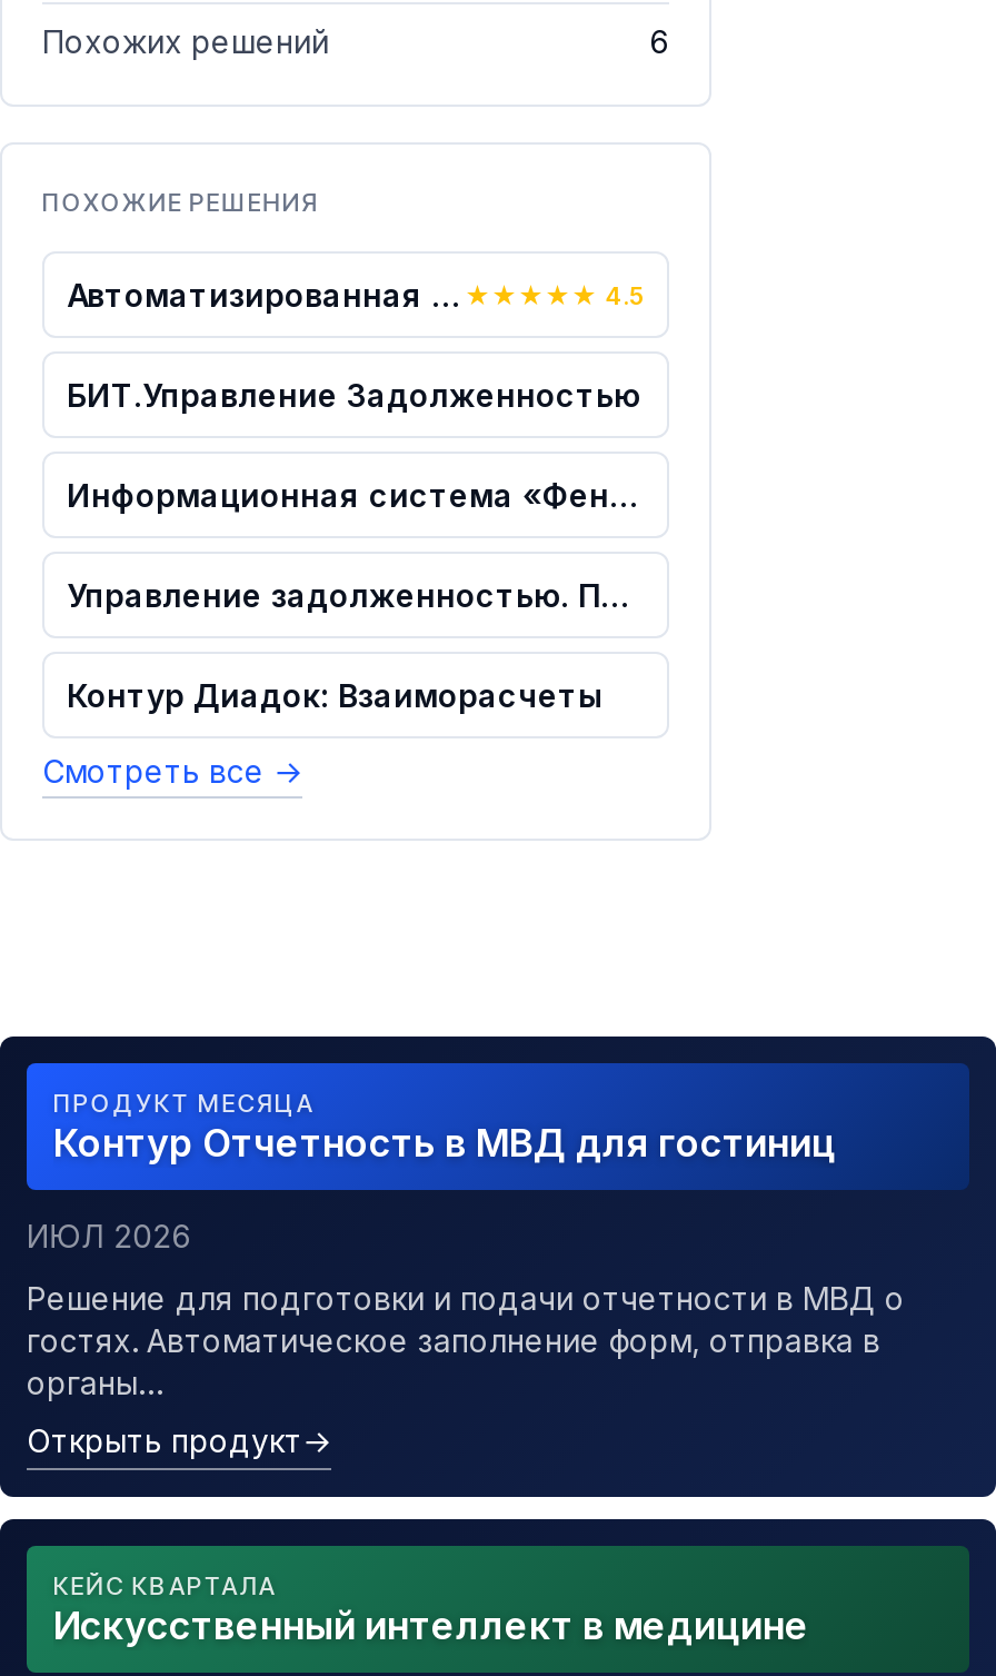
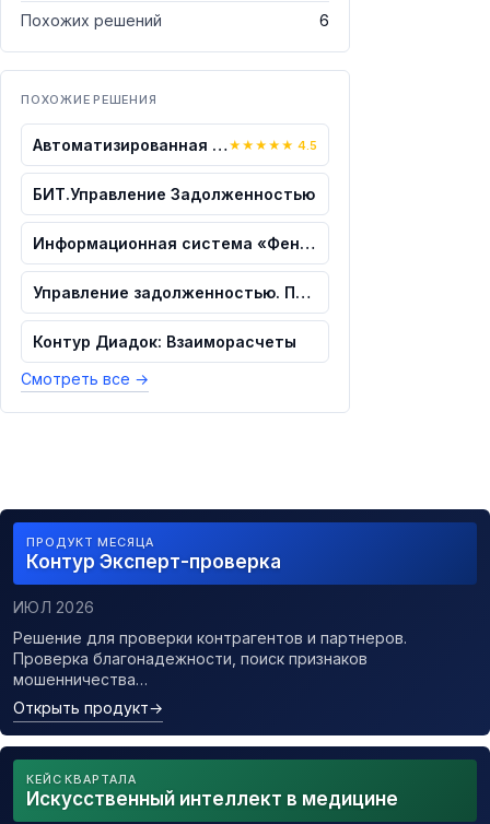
- Контур Отчетность в МВД для гостиниц
+ Контур Эксперт-проверка

- Решение для подготовки и подачи отчетности в МВД о
- гостях. Автоматическое заполнение форм, отправка в
- органы…
+ Решение для проверки контрагентов и партнеров.
+ Проверка благонадежности, поиск признаков
+ мошенничества…
